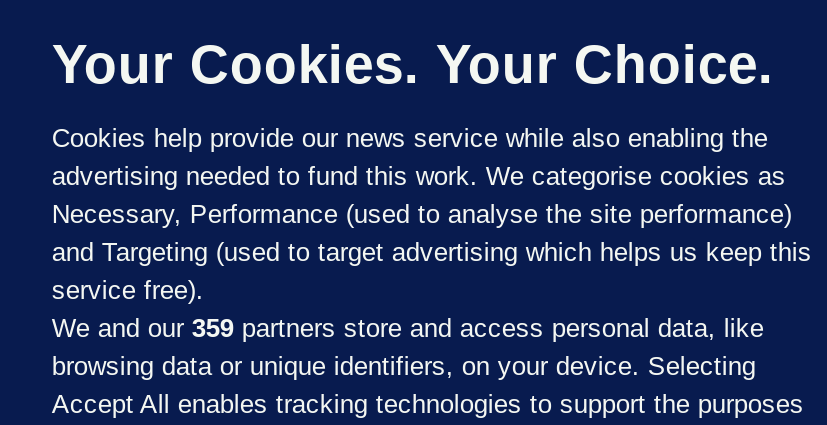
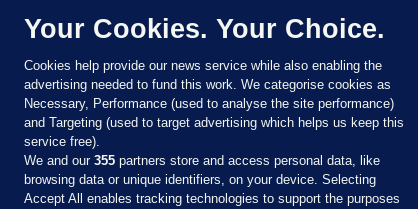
- We and our 359 partners store and access personal data, like
+ We and our 355 partners store and access personal data, like
